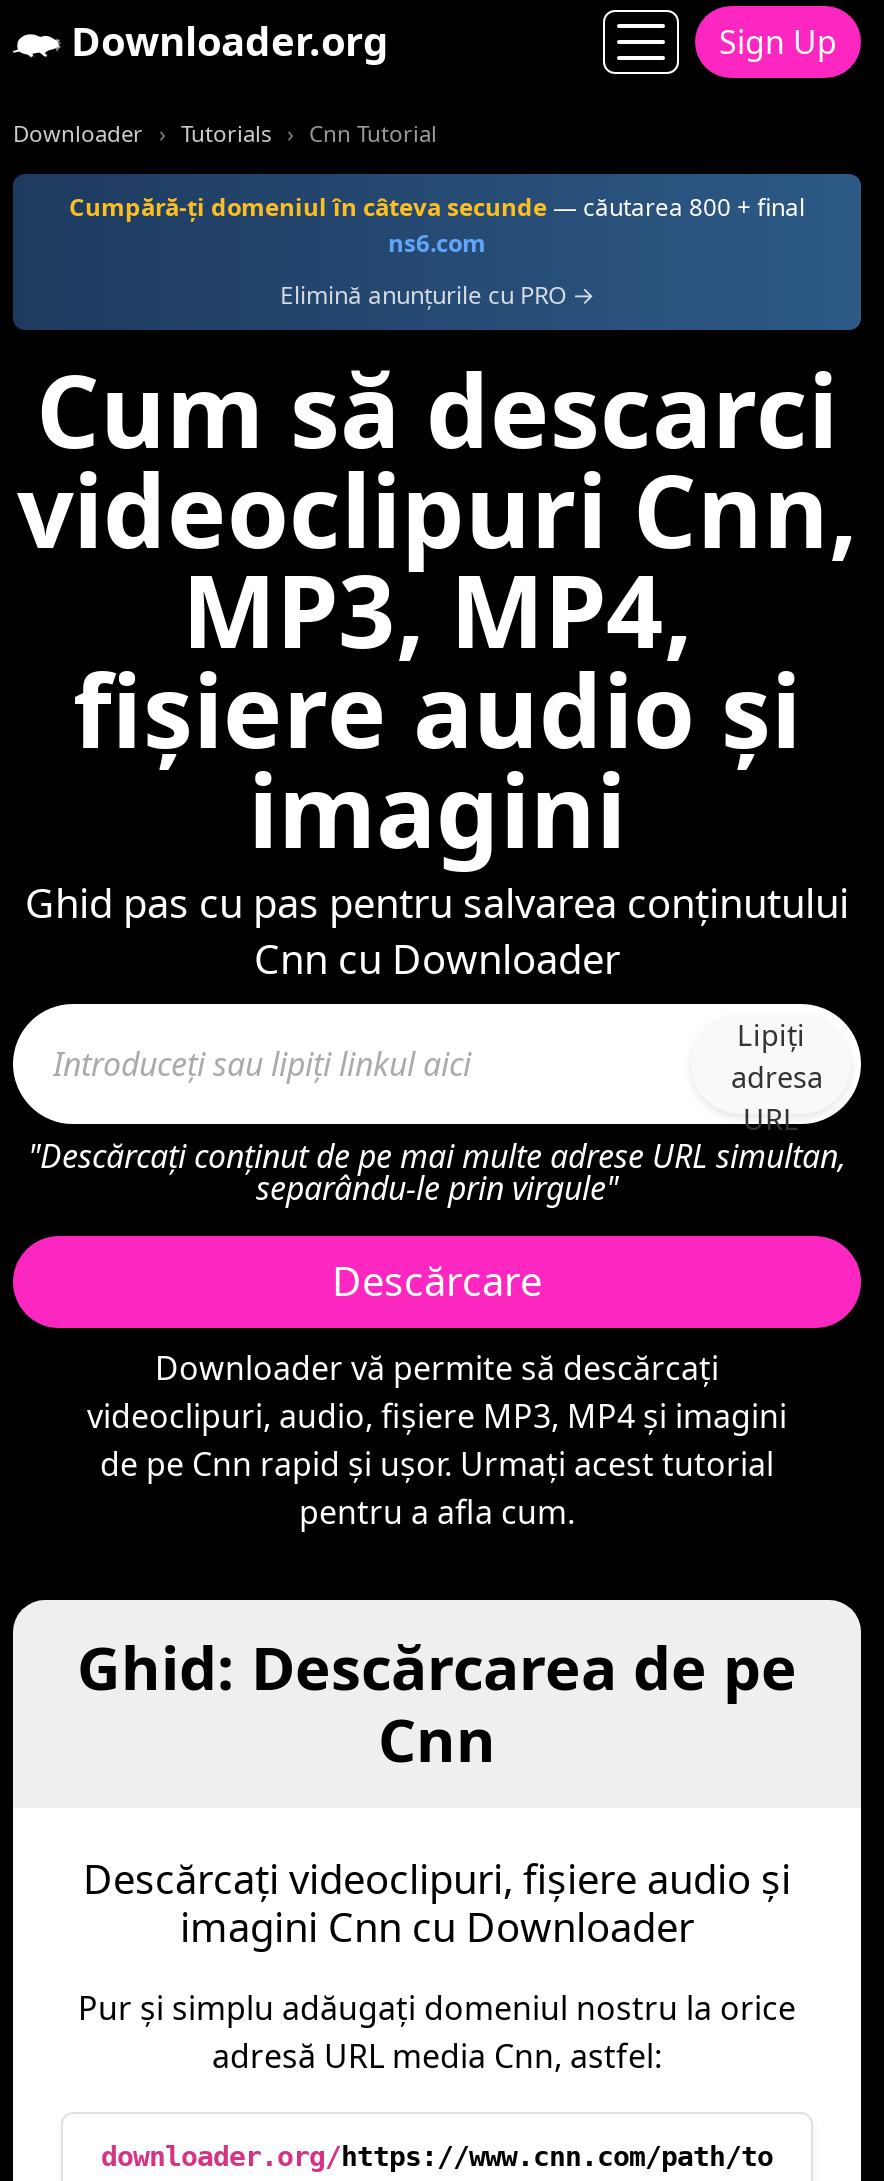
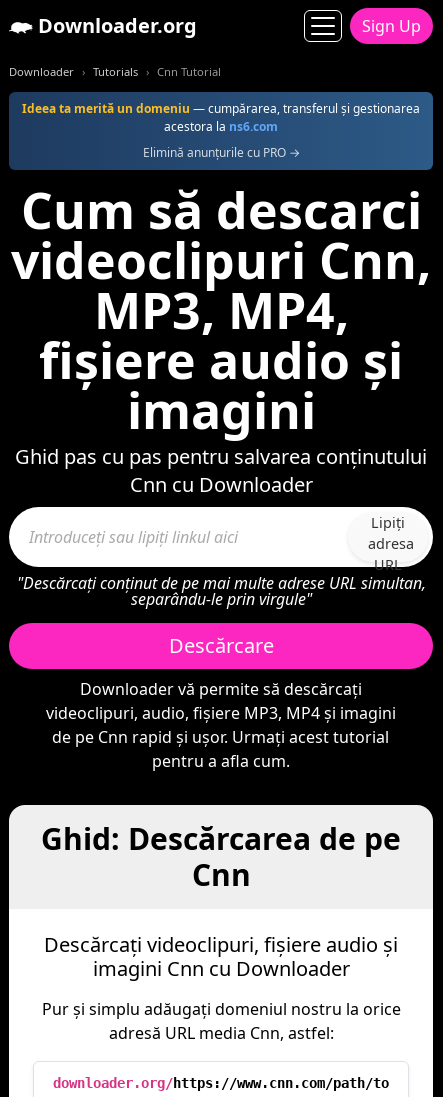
- Cumpără-ţi domeniul în câteva secunde — căutarea 800 + final
- ns6.com
+ Ideea ta merită un domeniu — cumpărarea, transferul şi gestionarea
+ acestora la ns6.com
